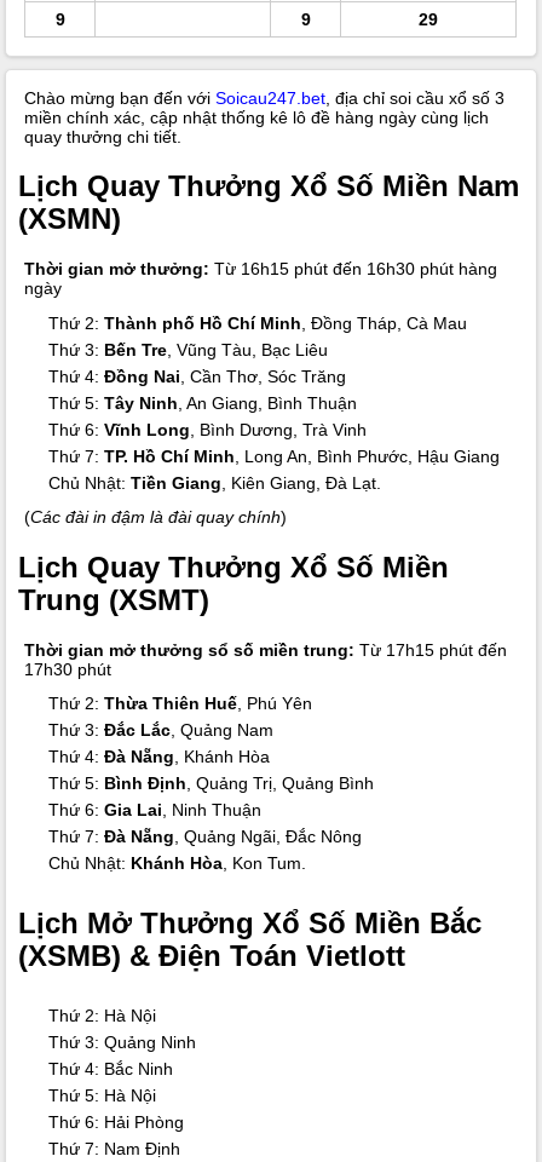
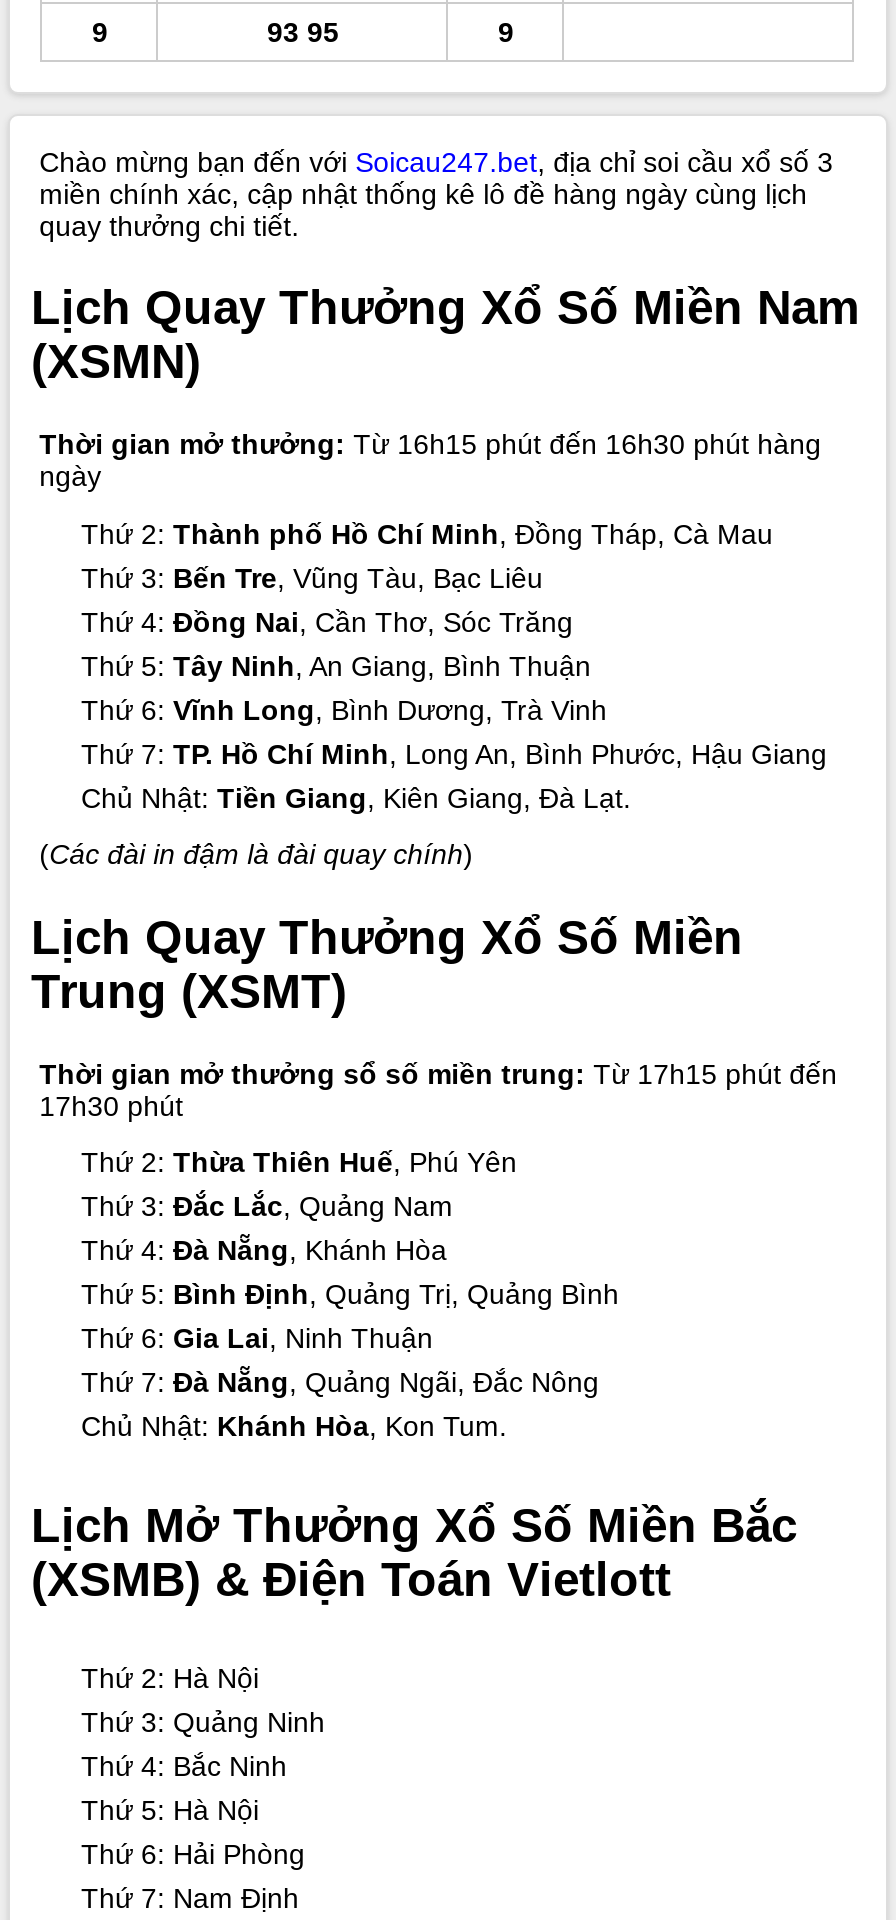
- 29

+ 93 95
